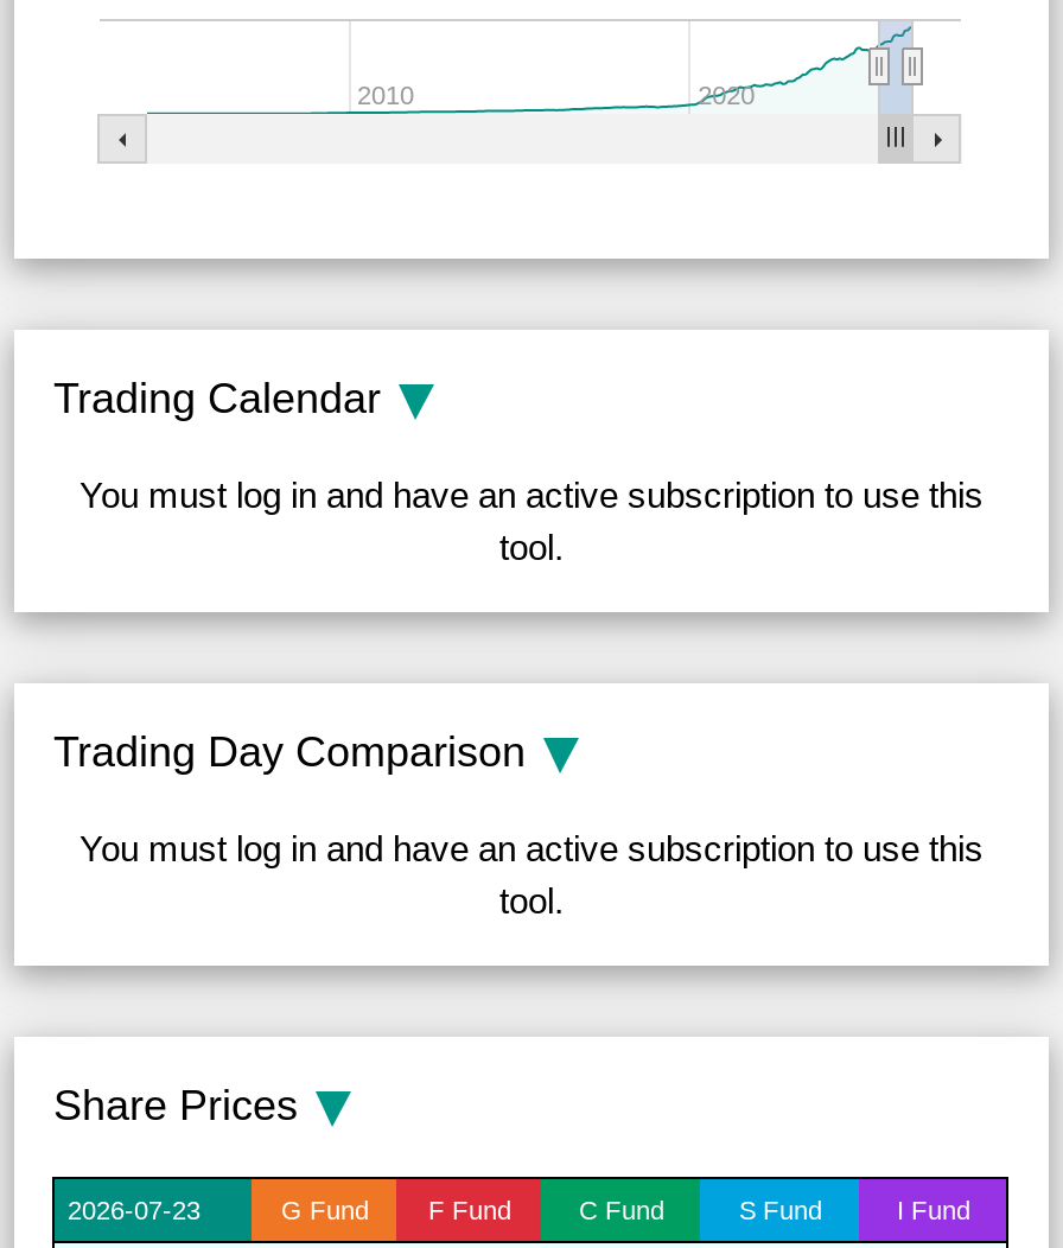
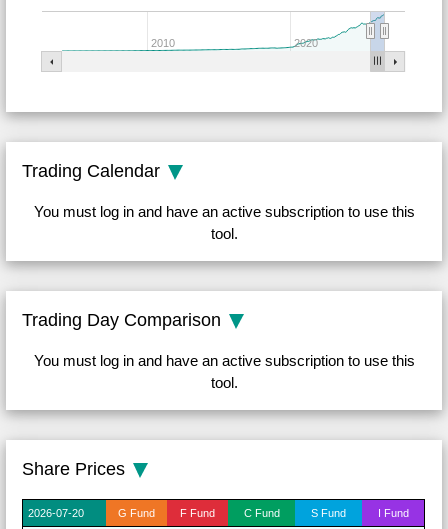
- 2026-07-23
+ 2026-07-20
